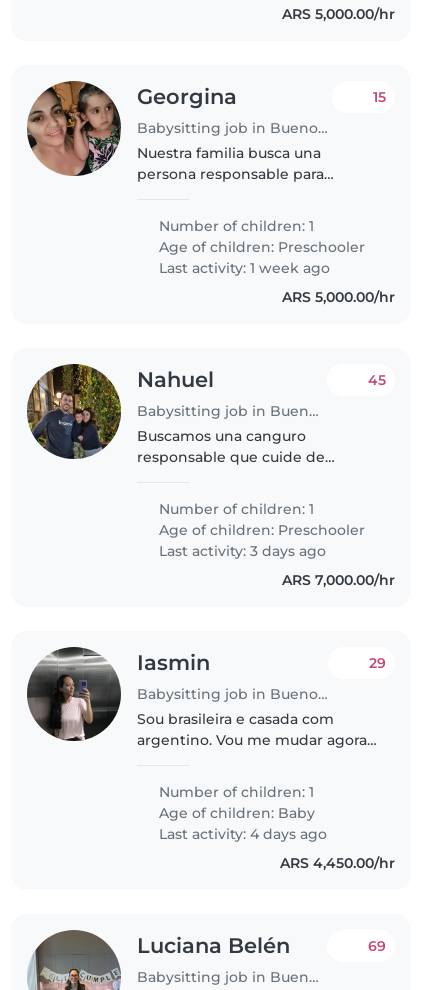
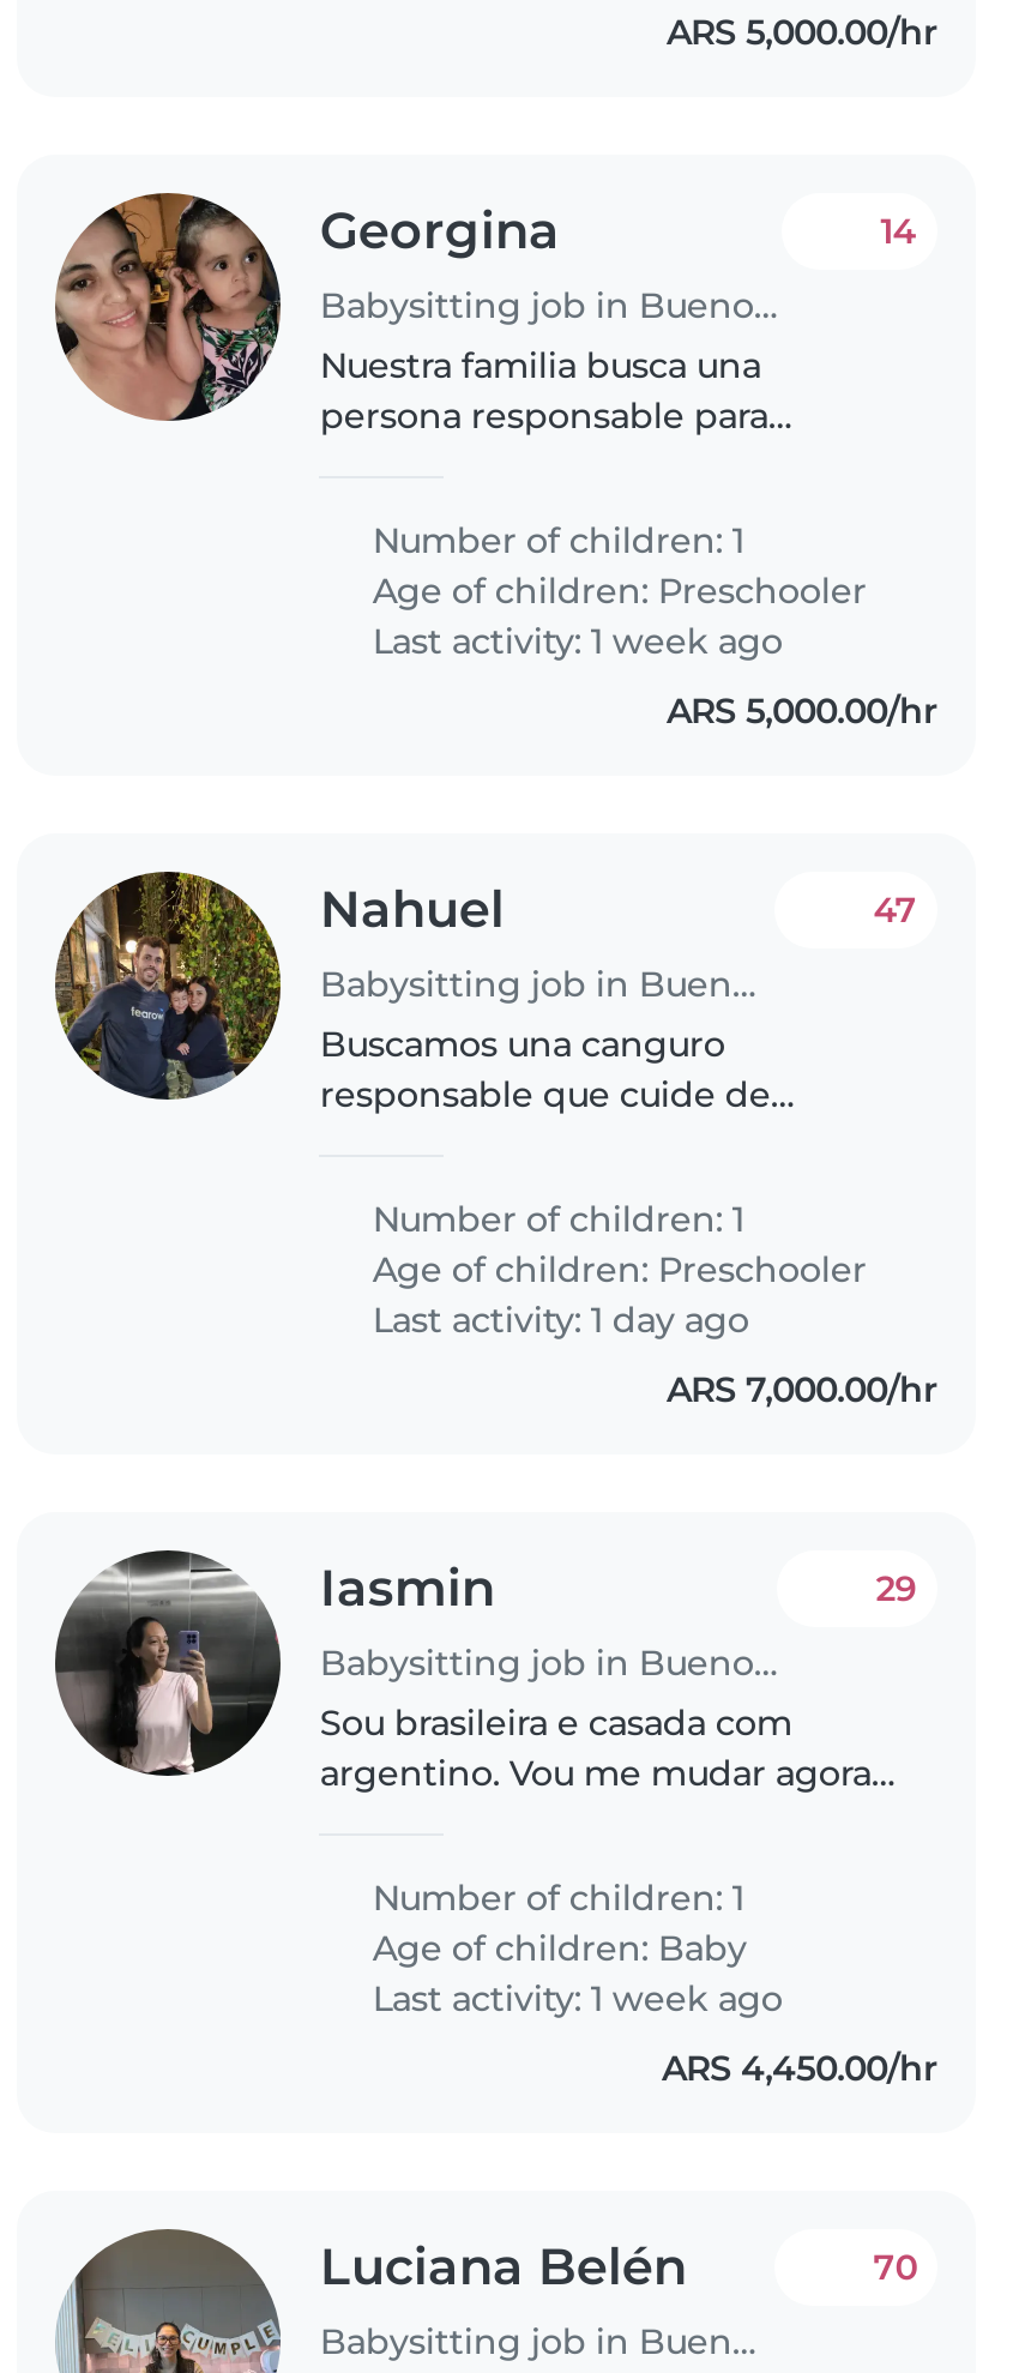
- 15
+ 14

- 45
+ 47

- Last activity: 3 days ago
+ Last activity: 1 day ago

- Last activity: 4 days ago
+ Last activity: 1 week ago

- 69
+ 70
